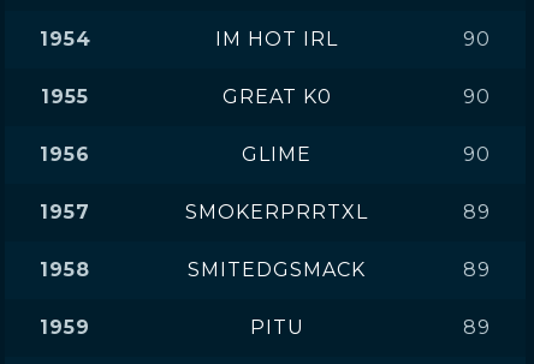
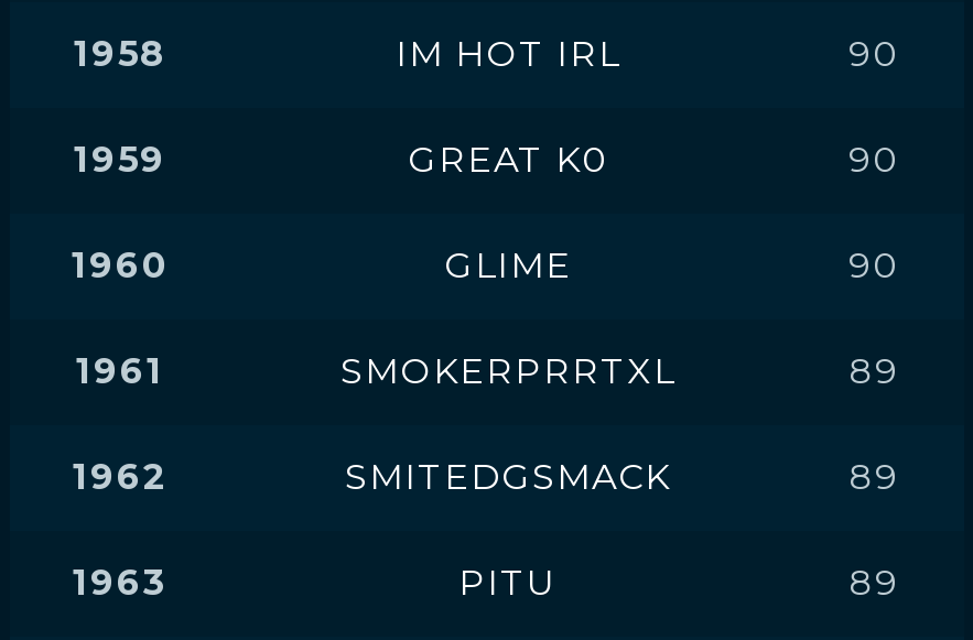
- 1954
+ 1958

- 1955
+ 1959

- 1956
+ 1960

- 1957
+ 1961

- 1958
+ 1962

- 1959
+ 1963
